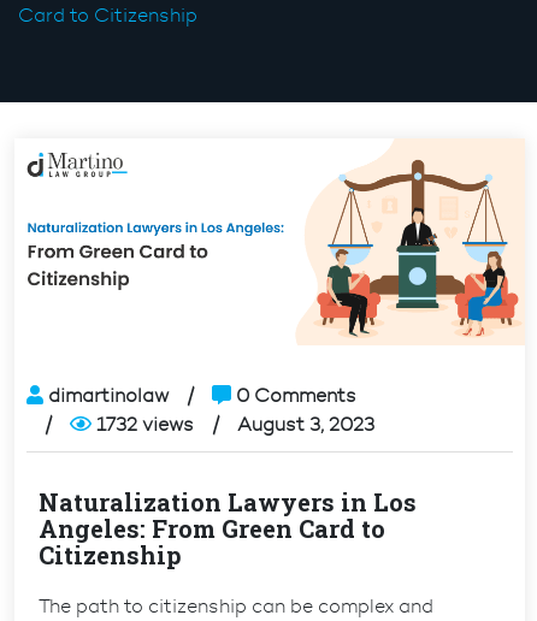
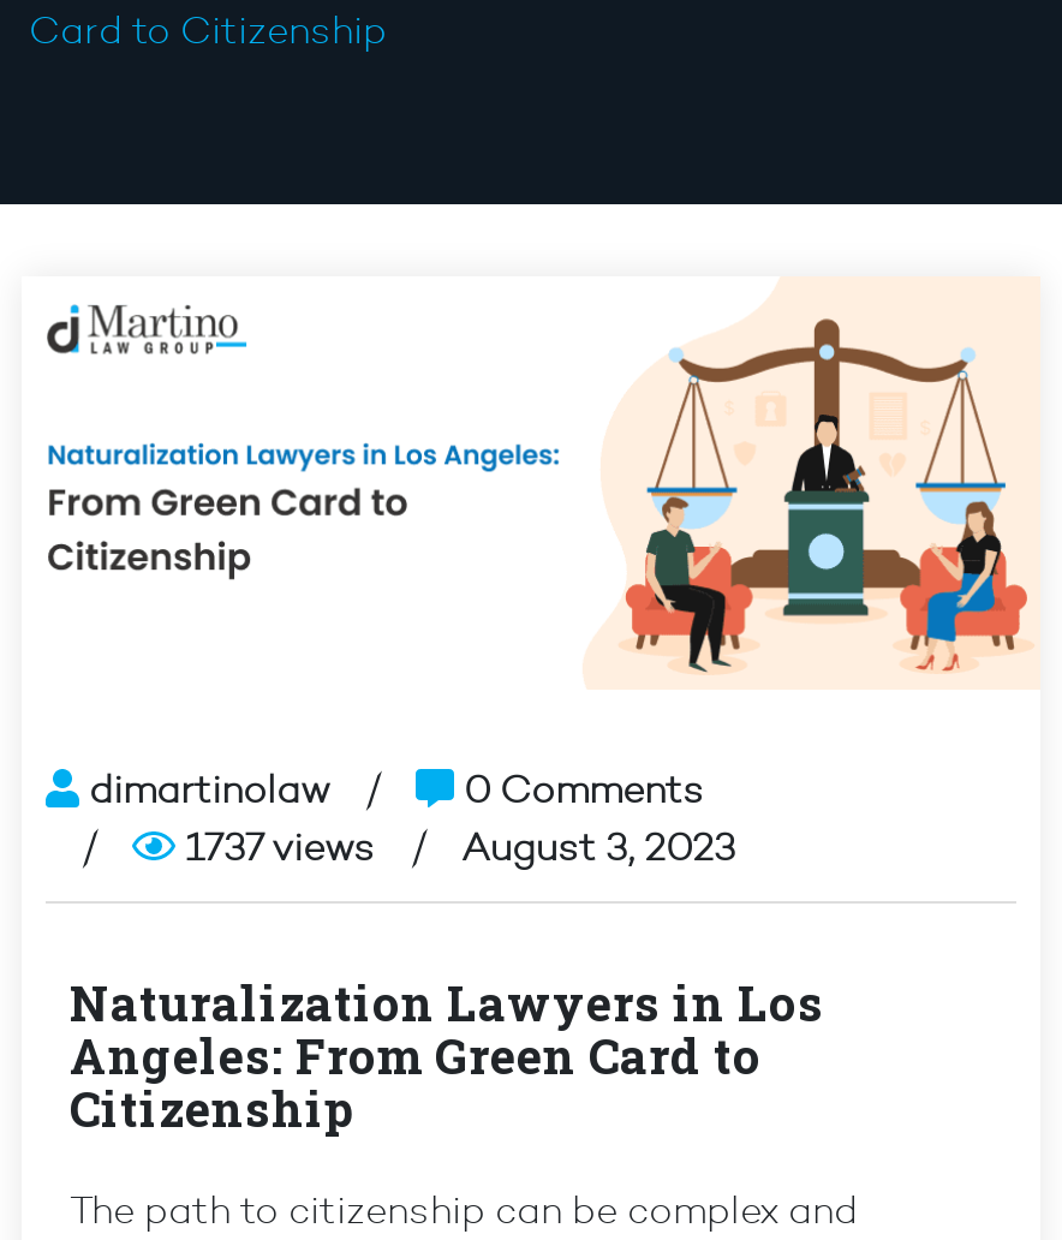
- 1732 views August 3, 2023
+ 1737 views August 3, 2023
